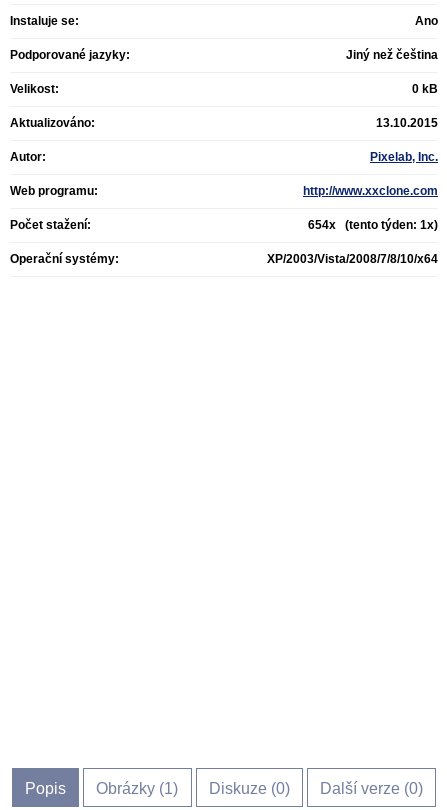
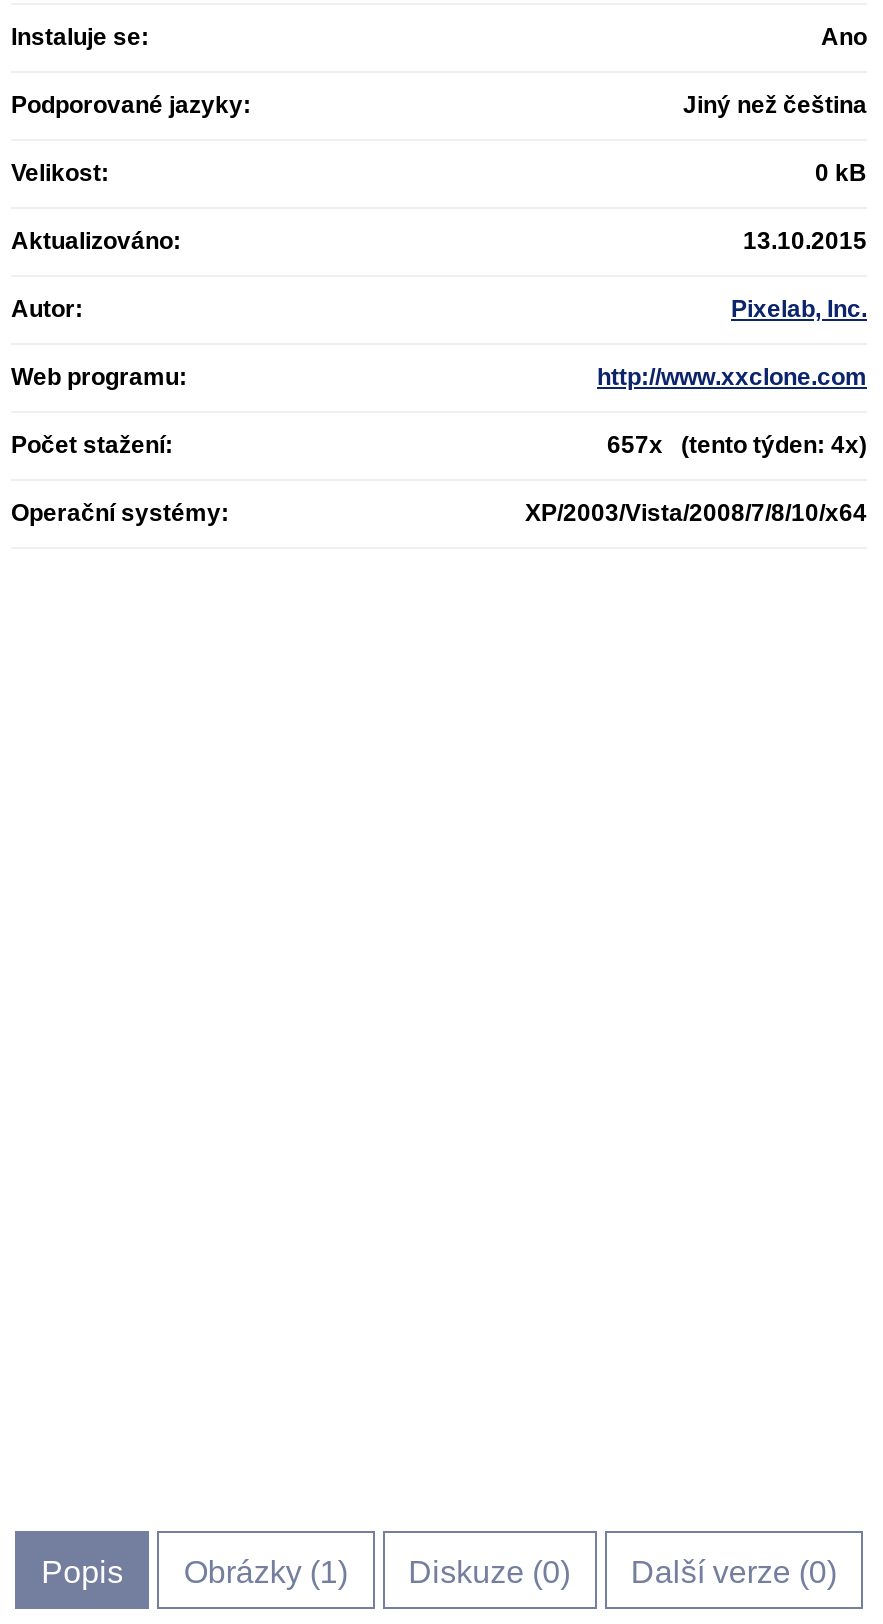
- 654x (tento týden: 1x)
+ 657x (tento týden: 4x)
